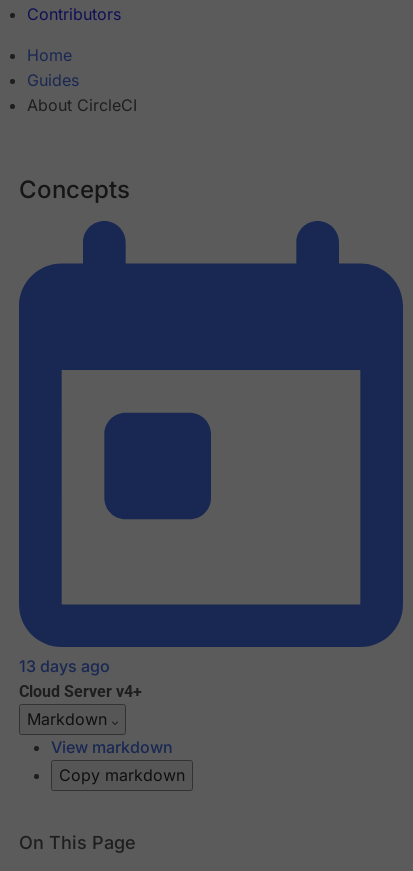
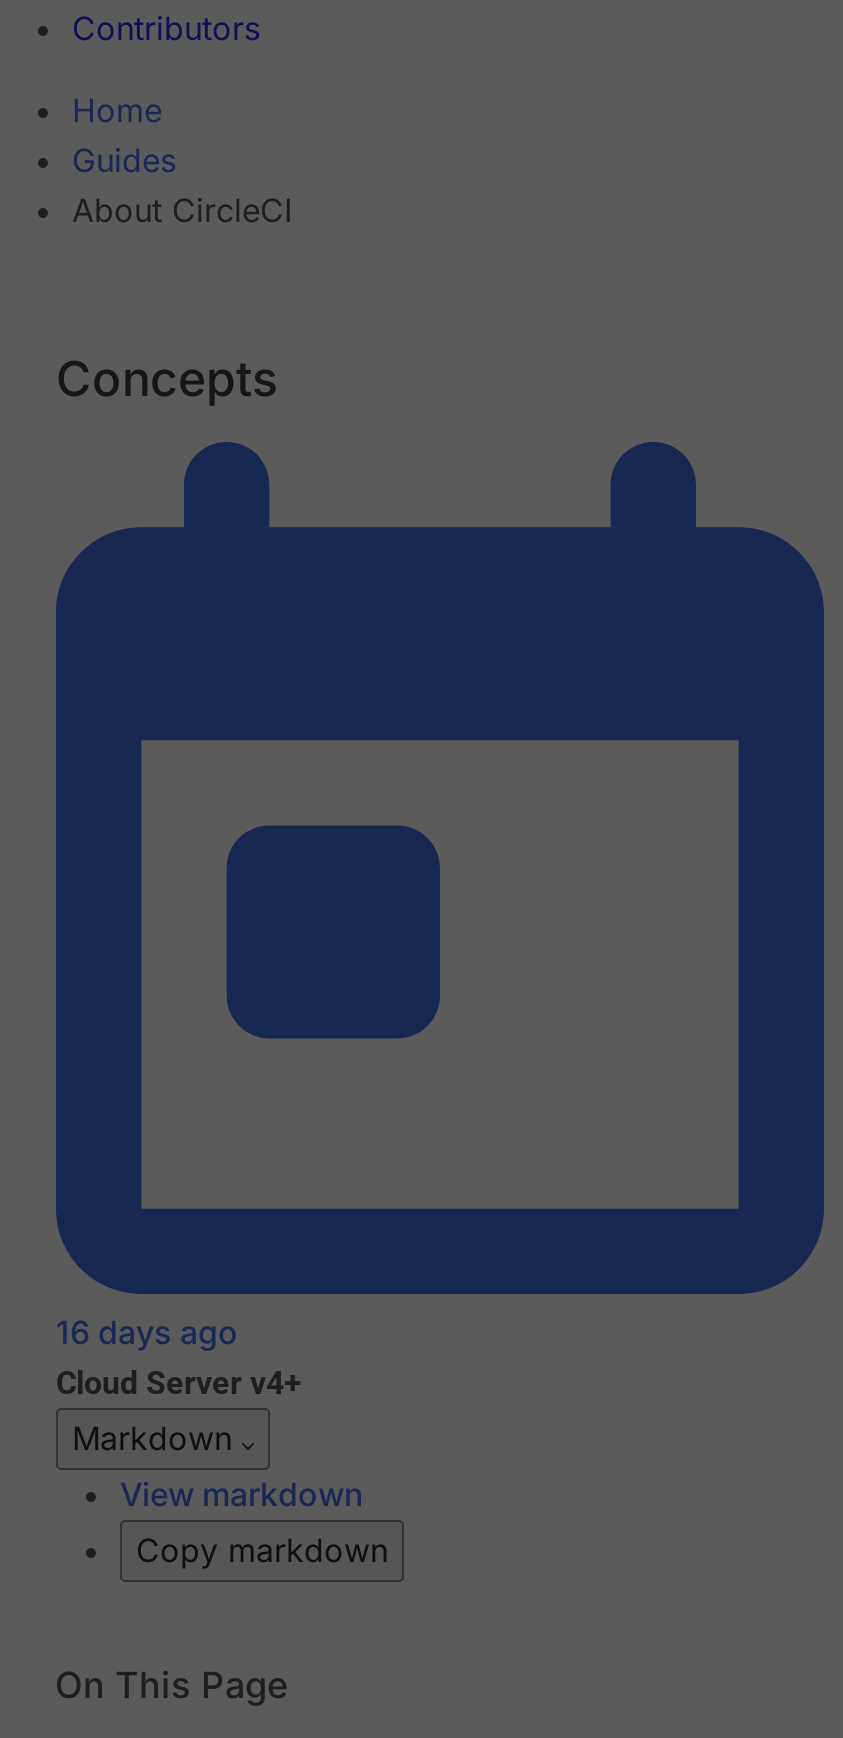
- 13 days ago
+ 16 days ago
